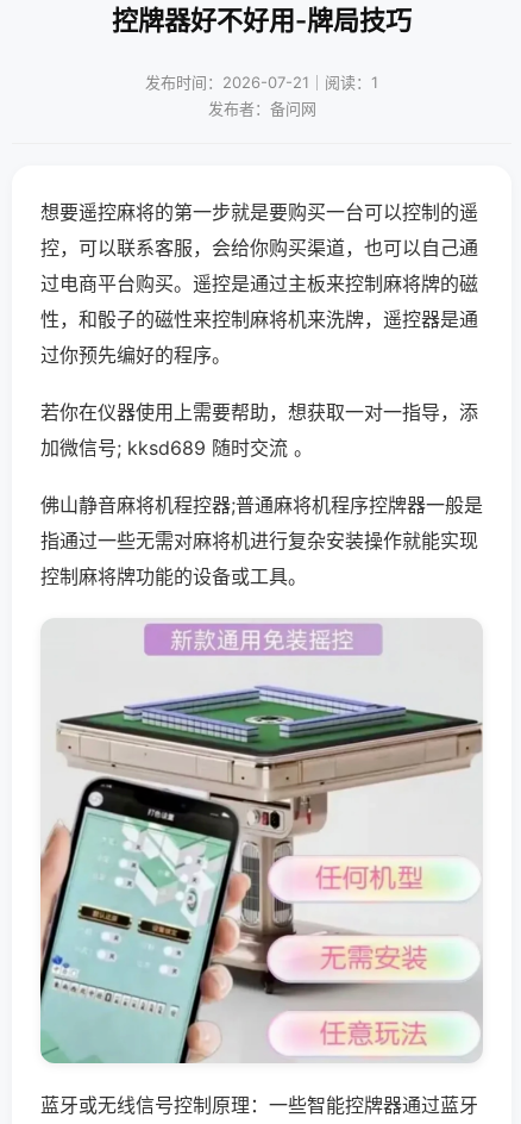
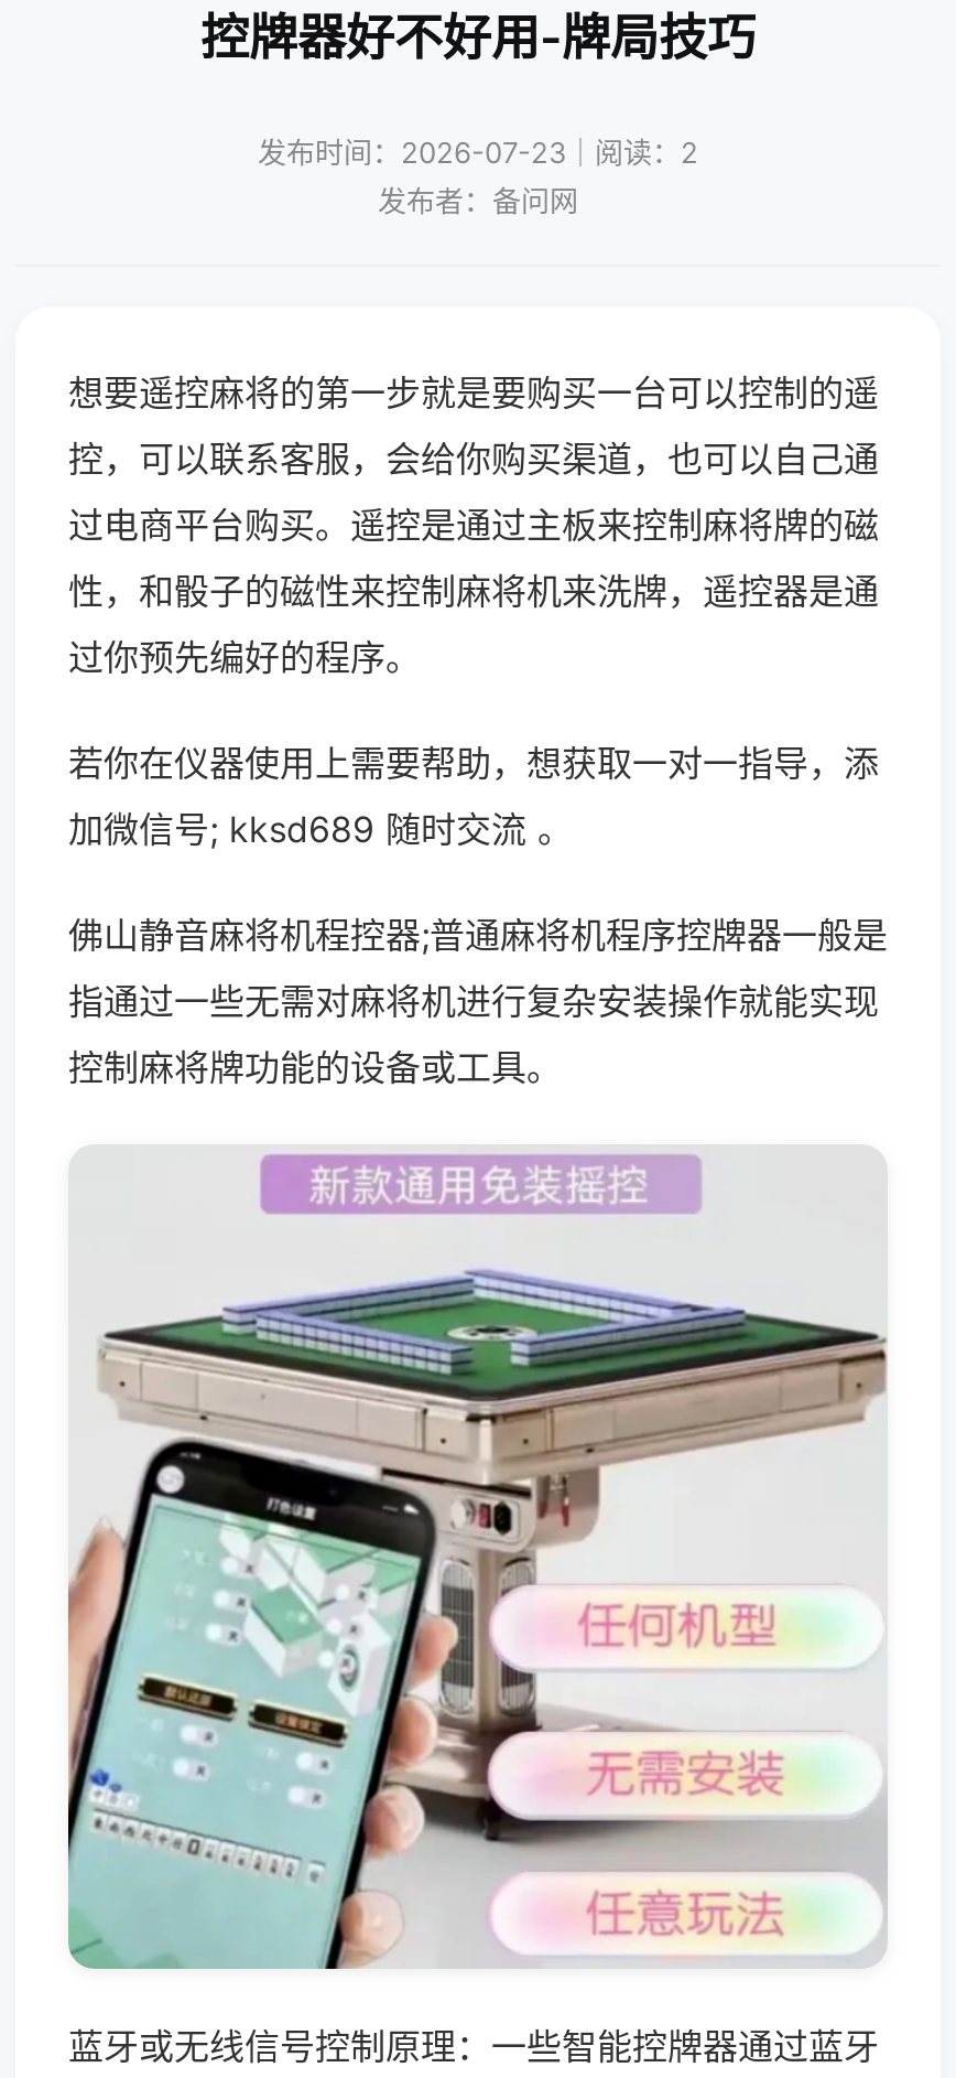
- 发布时间：2026-07-21｜阅读：1
+ 发布时间：2026-07-23｜阅读：2
